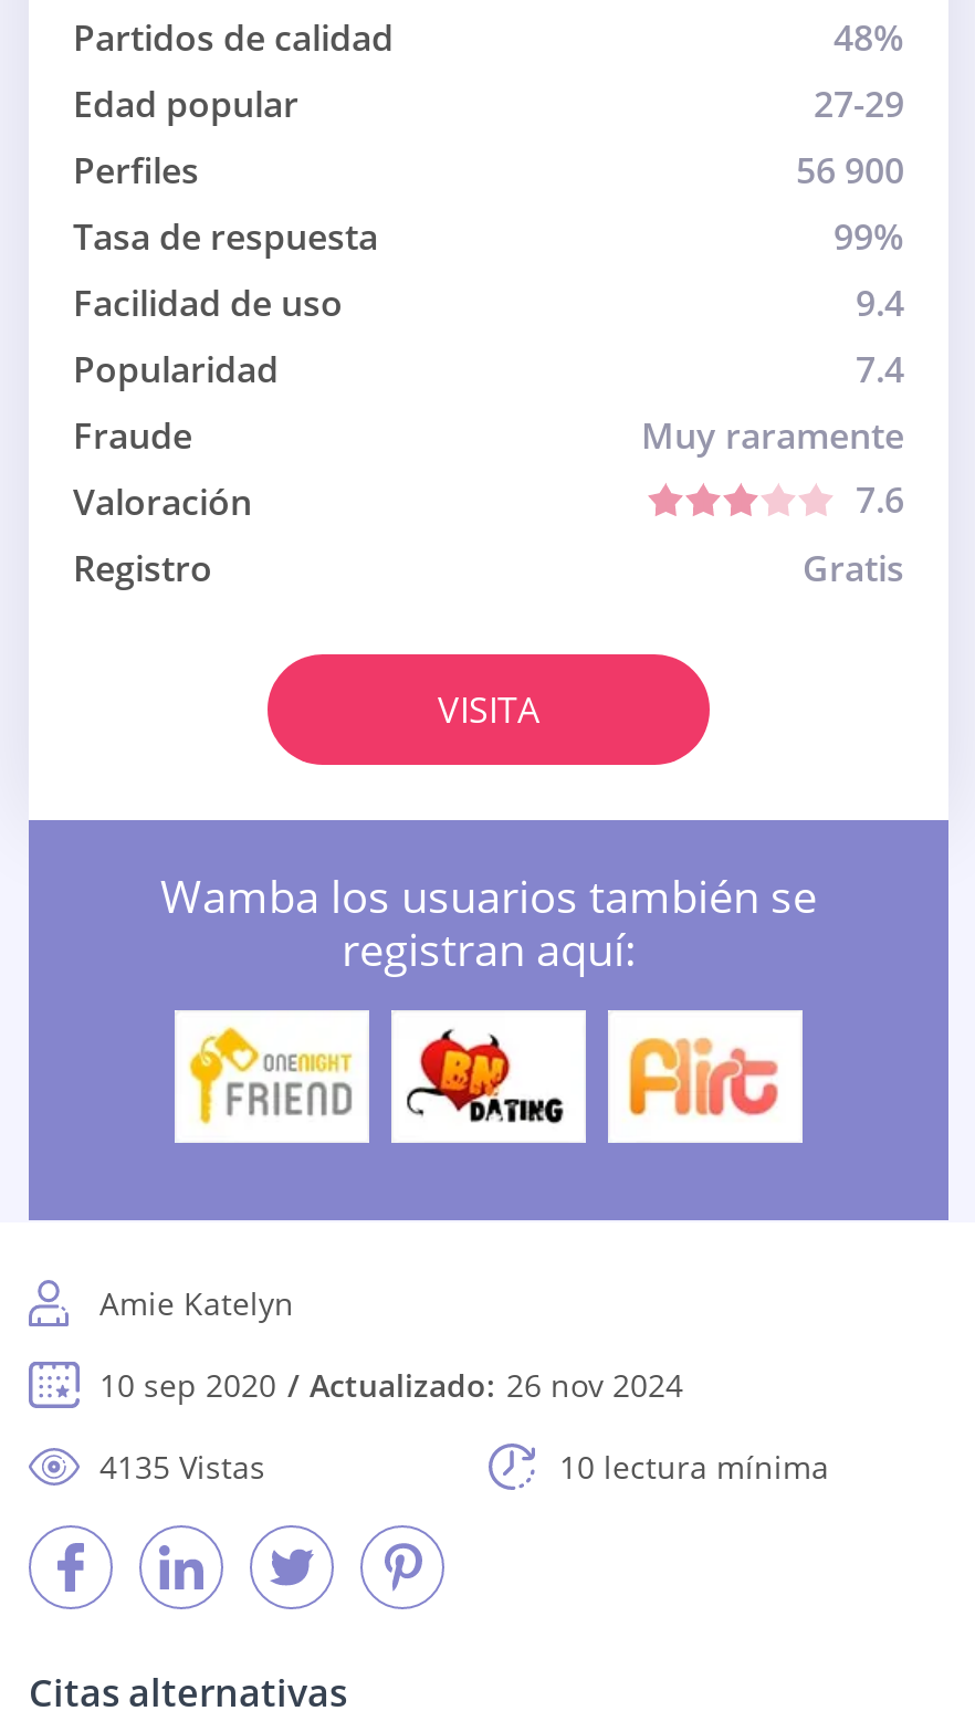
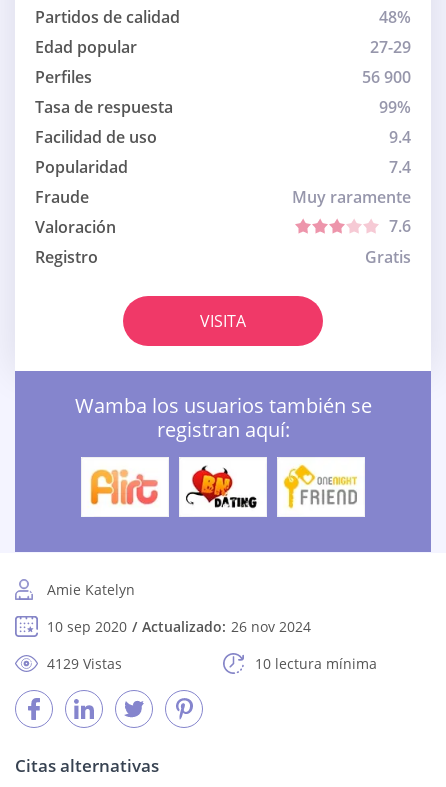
- [image]
+ [image]

- [image]
+ [image]

- 4135 Vistas
+ 4129 Vistas
